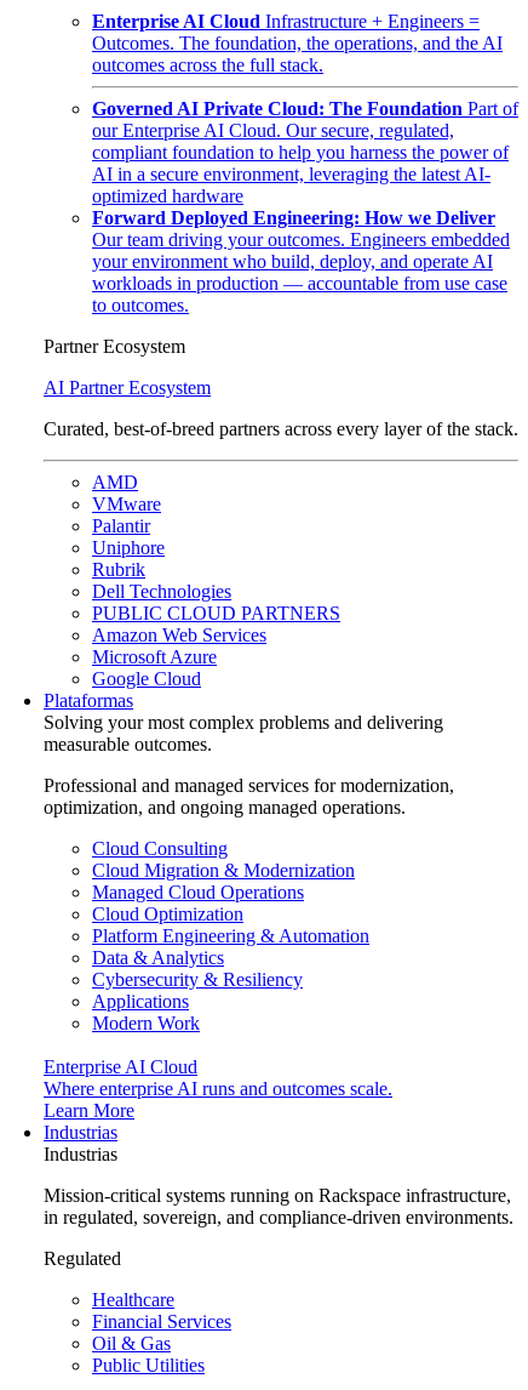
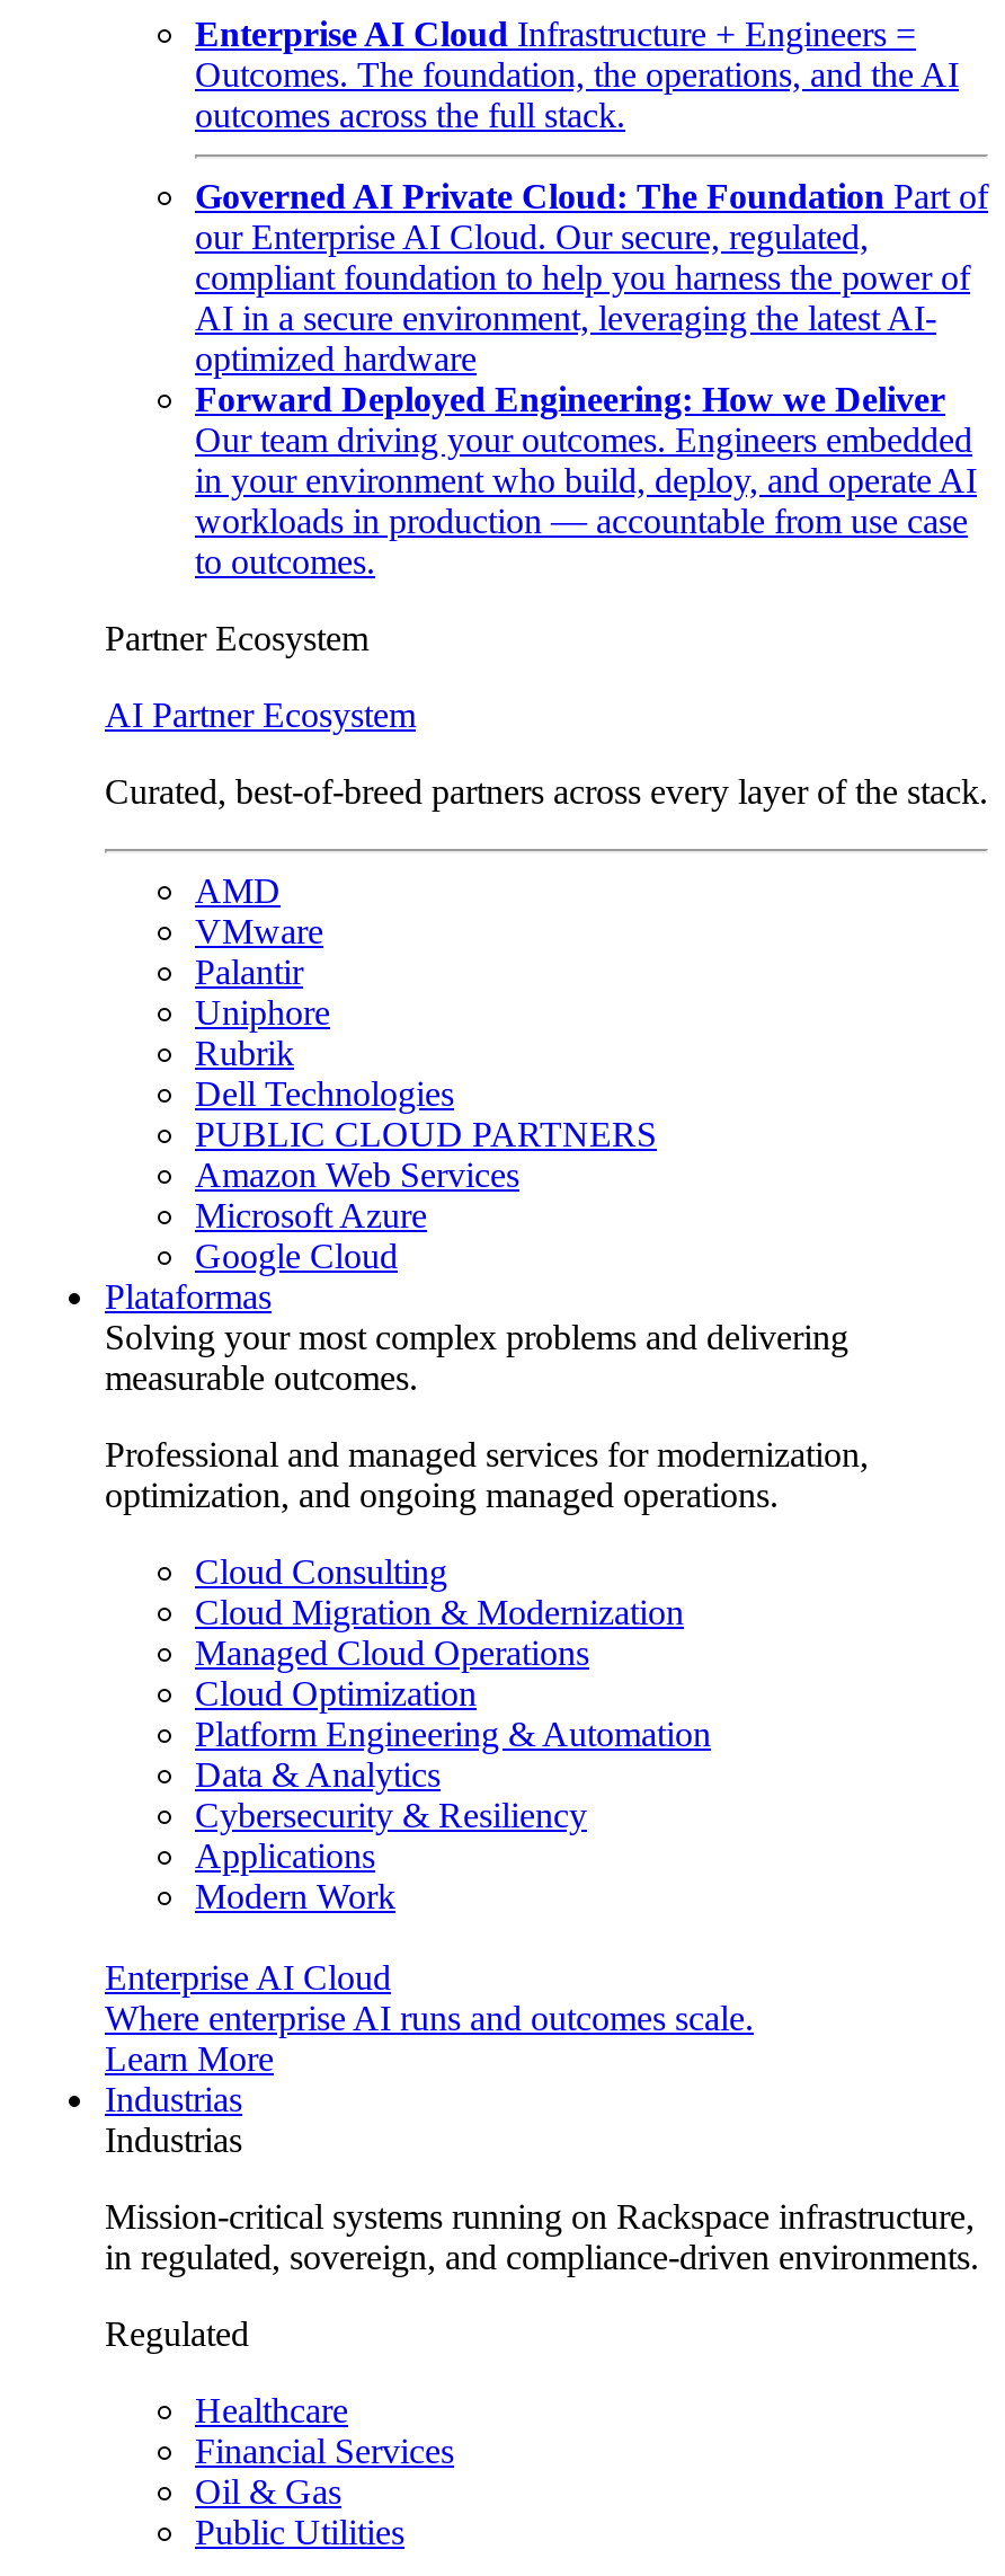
- your environment who build, deploy, and operate AI
+ in your environment who build, deploy, and operate AI
